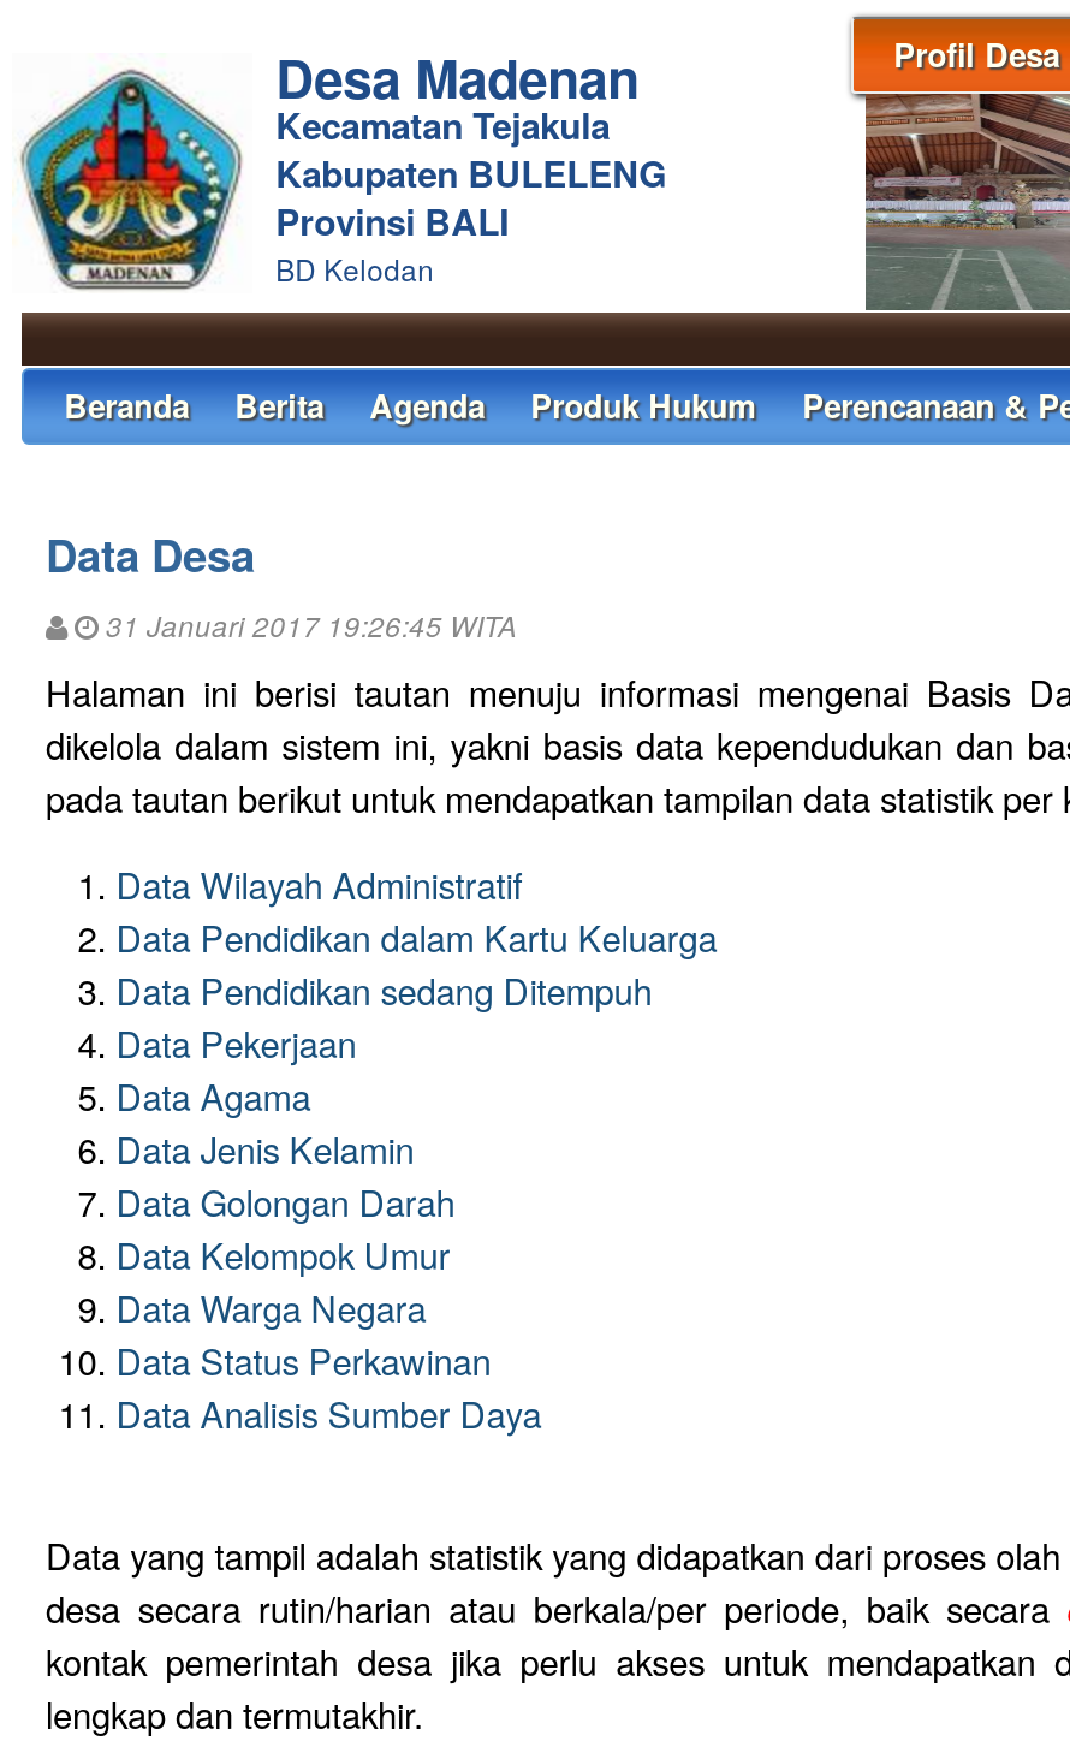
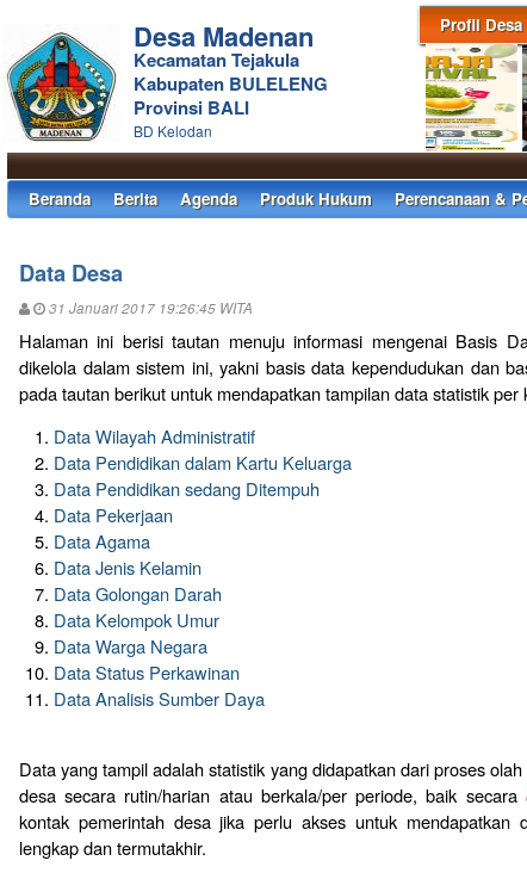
- [image]
+ [image]
